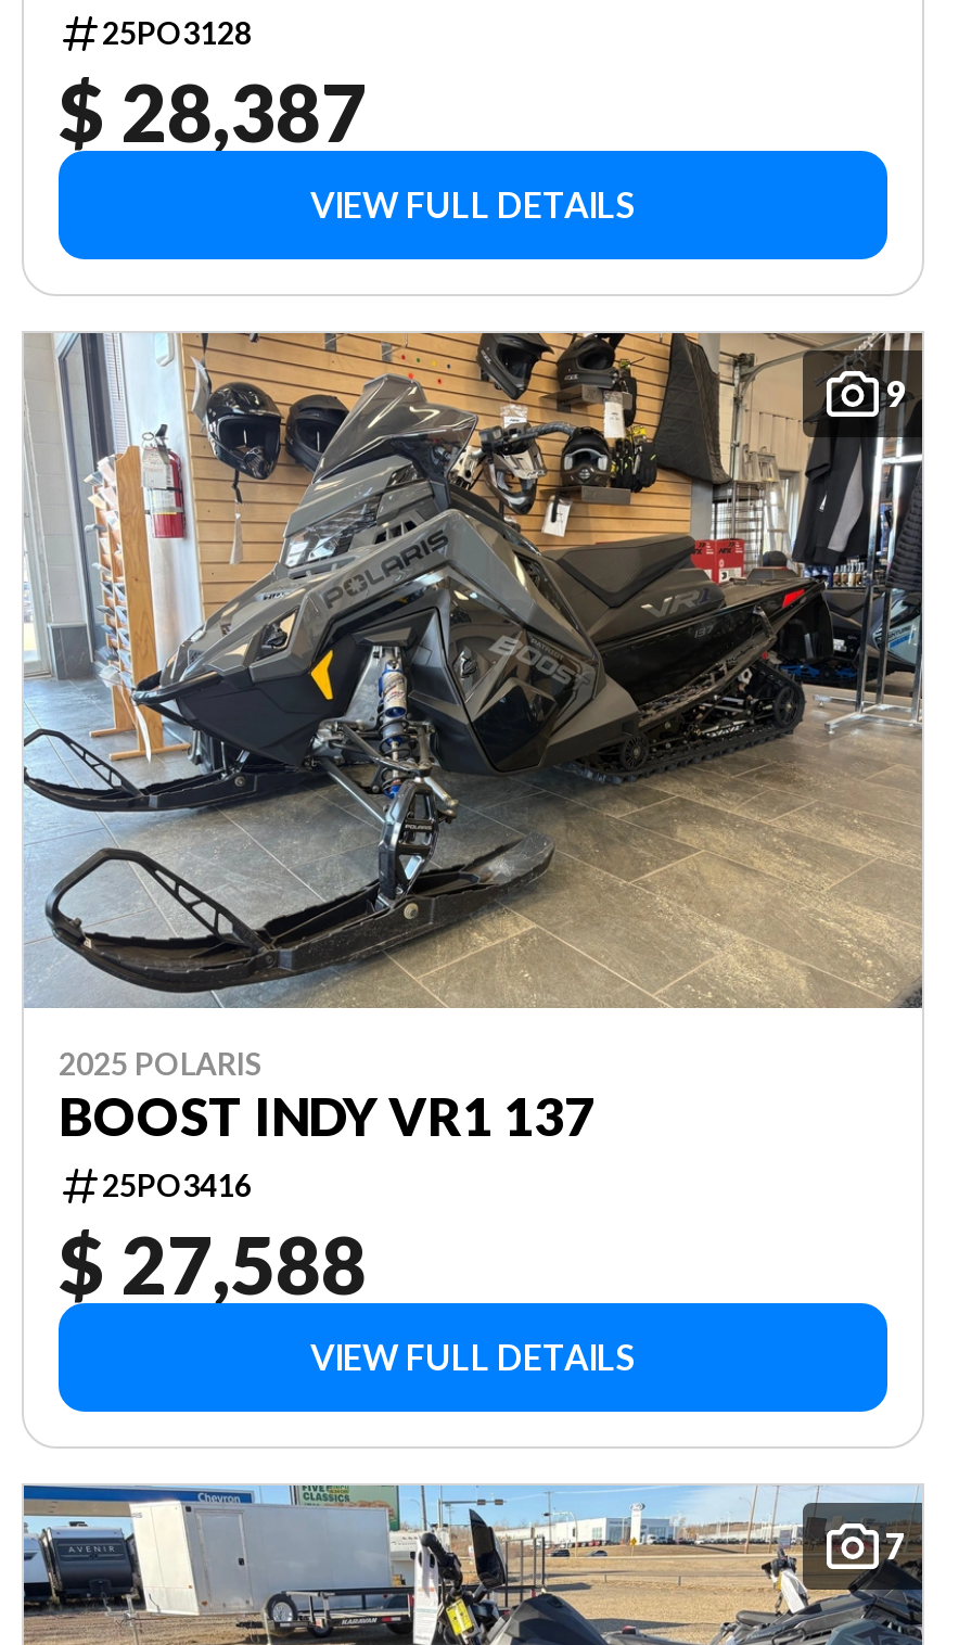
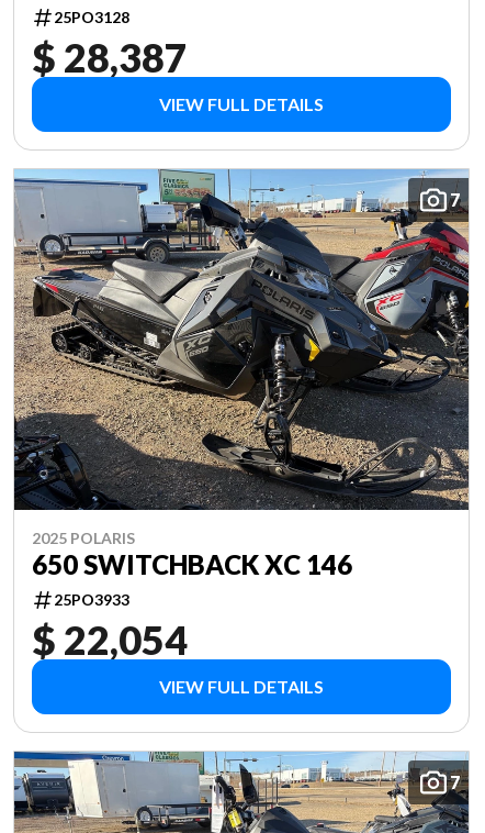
- [image]
- 9
+ [image]
+ 7

- BOOST INDY VR1 137
- 25PO3416
- $ 27,588
+ 650 SWITCHBACK XC 146
+ 25PO3933
+ $ 22,054
